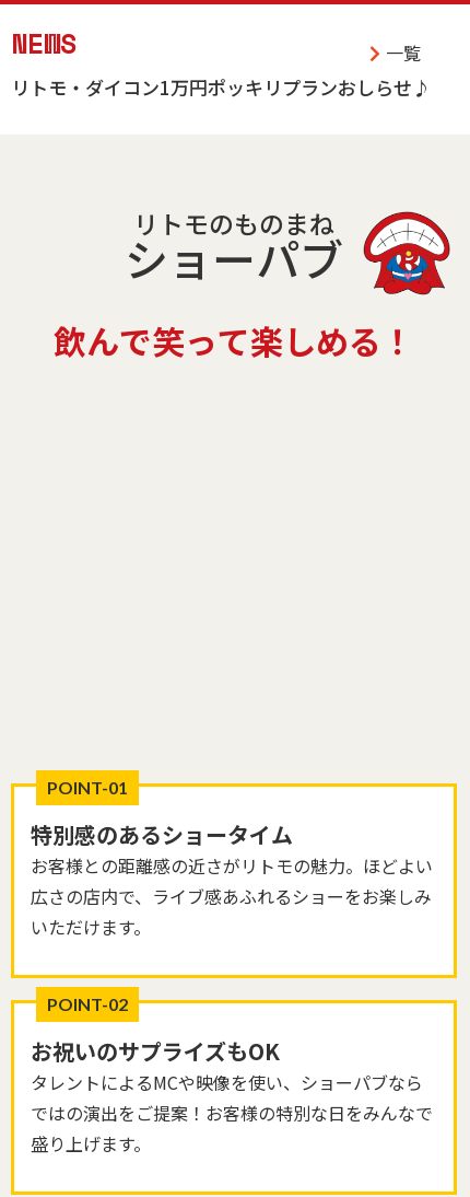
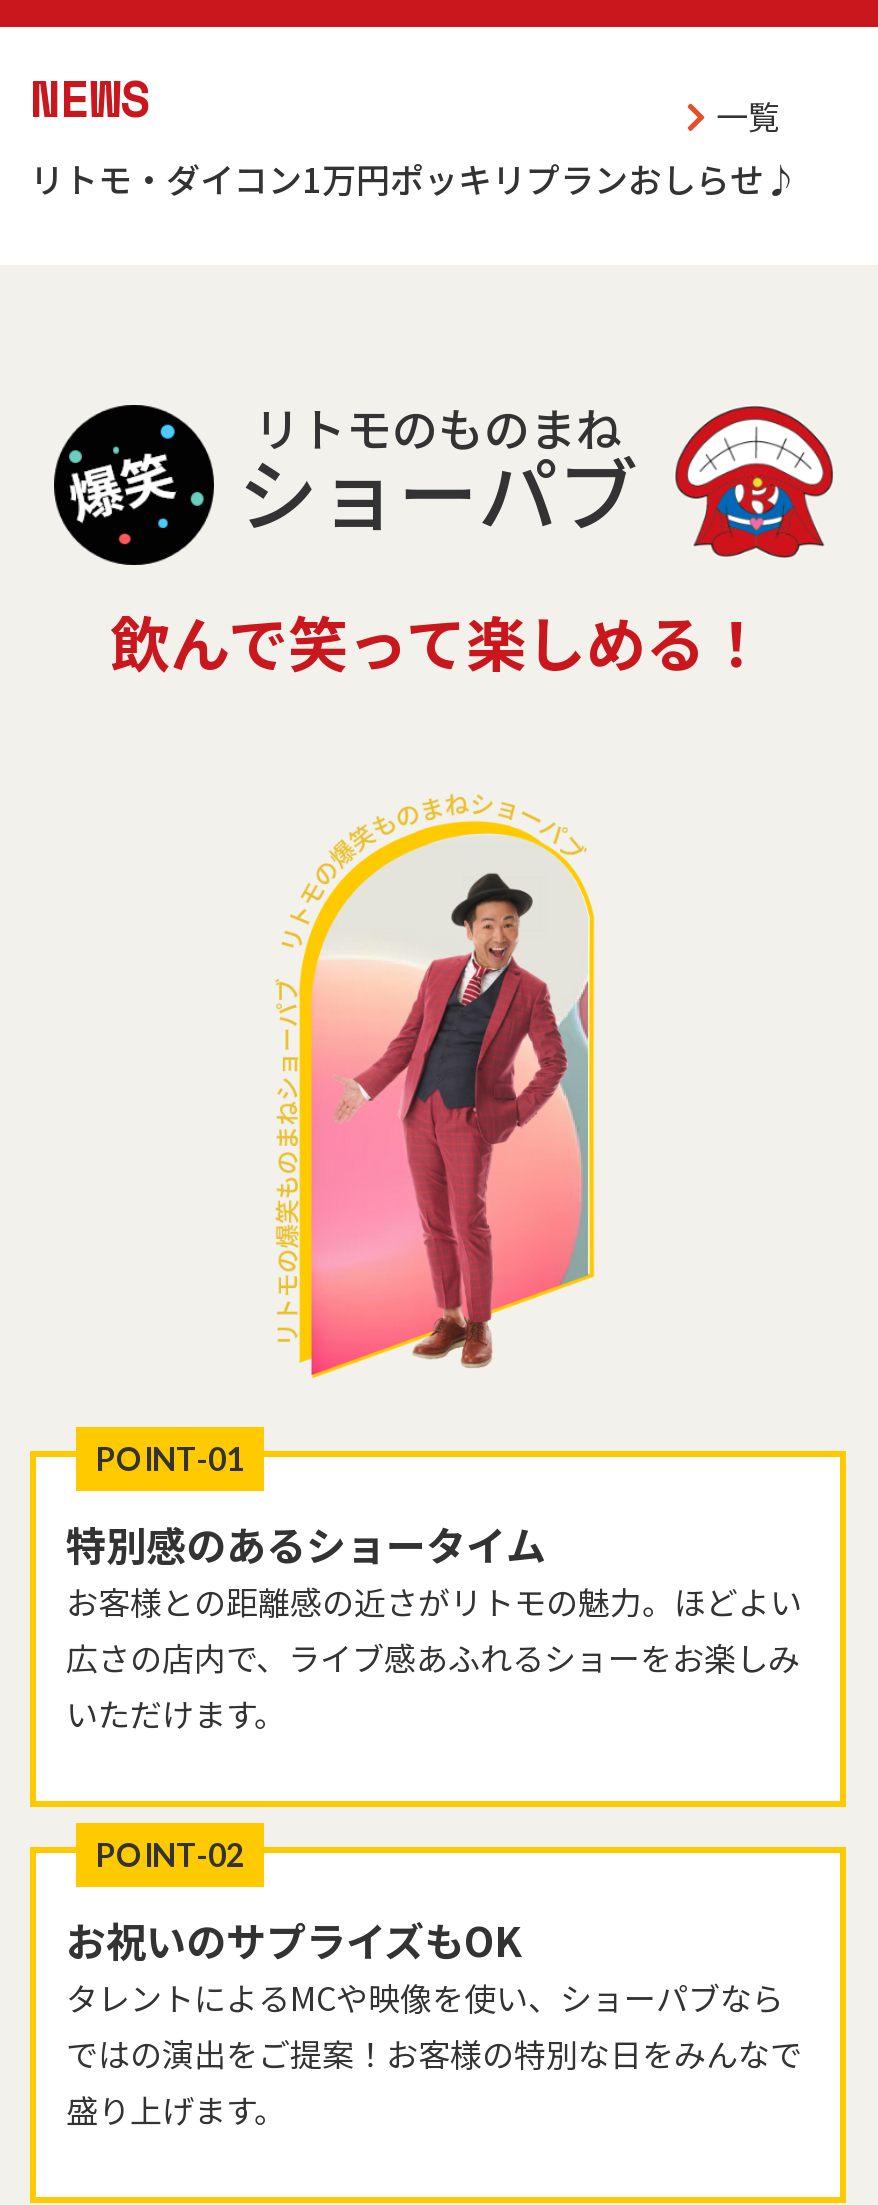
+ [image]

+ [image]
